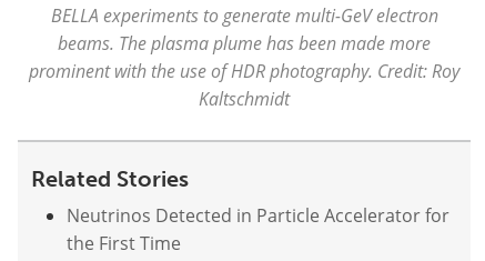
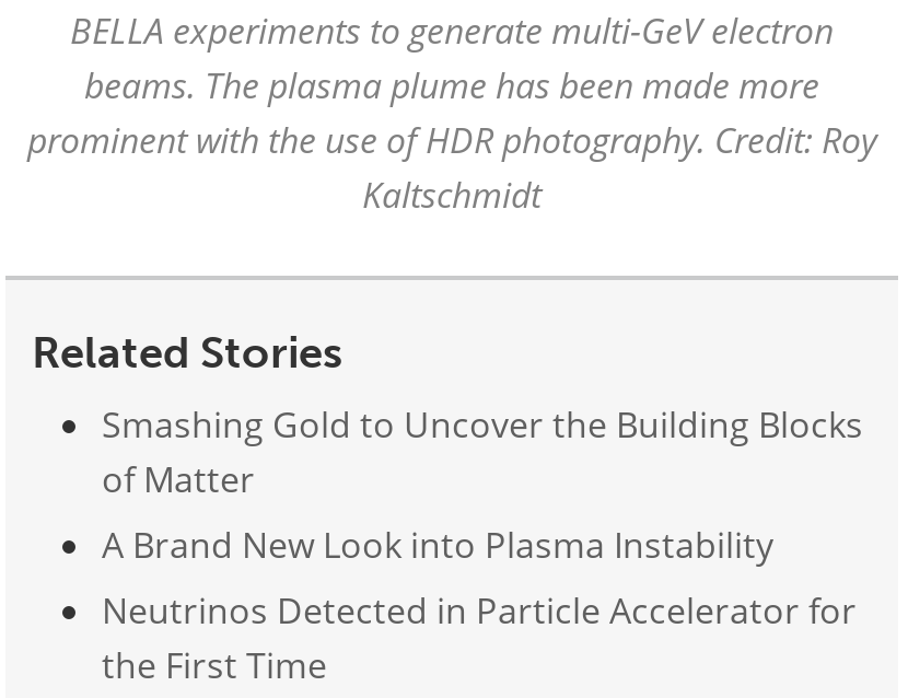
+ Smashing Gold to Uncover the Building Blocks
+ of Matter
+ A Brand New Look into Plasma Instability
